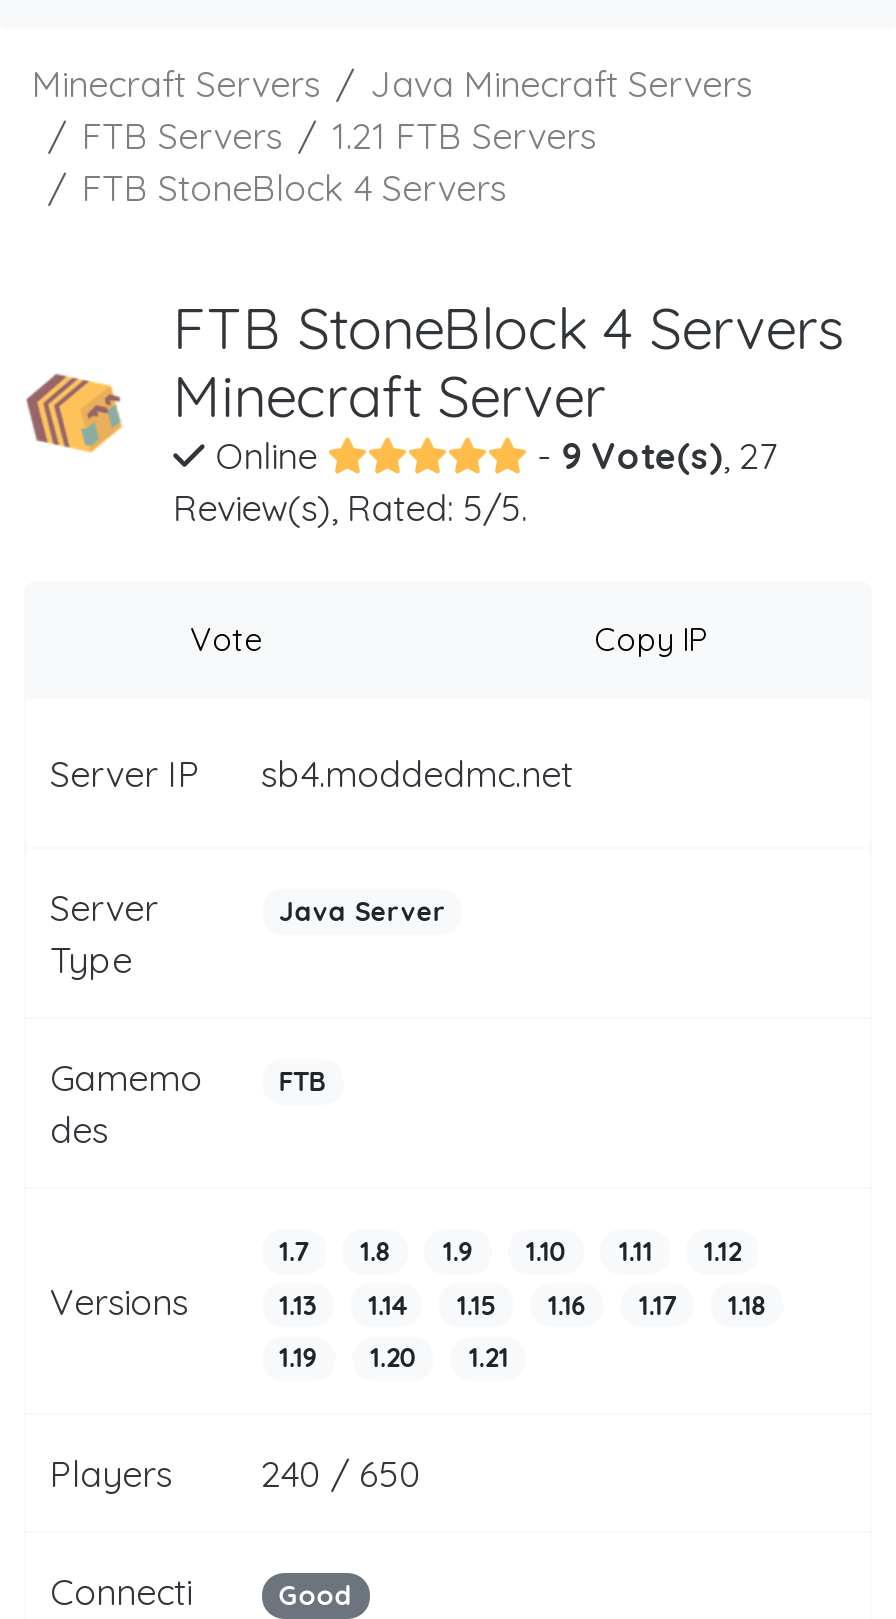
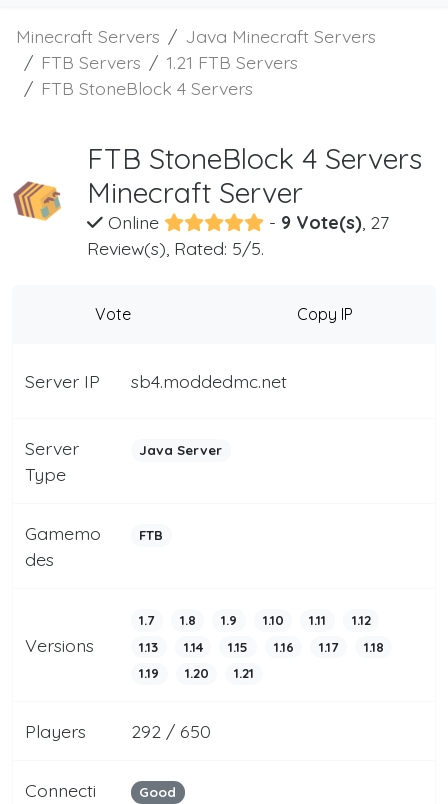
- 240 / 650
+ 292 / 650
